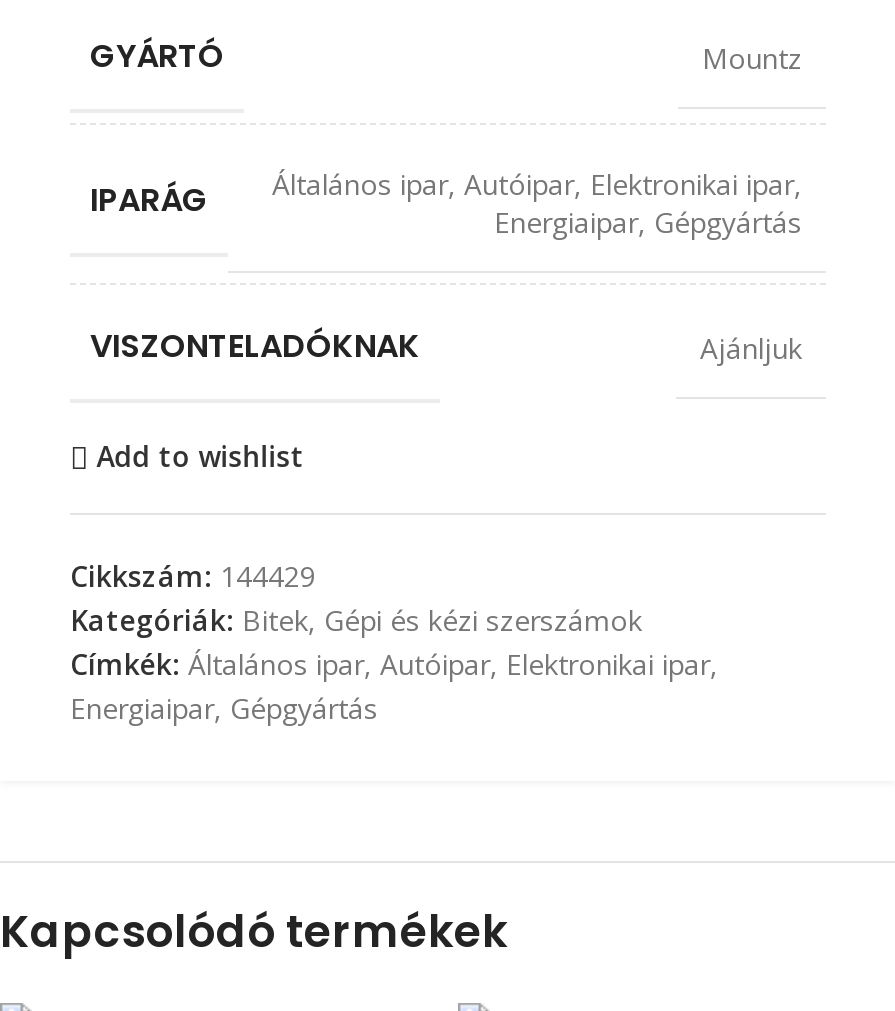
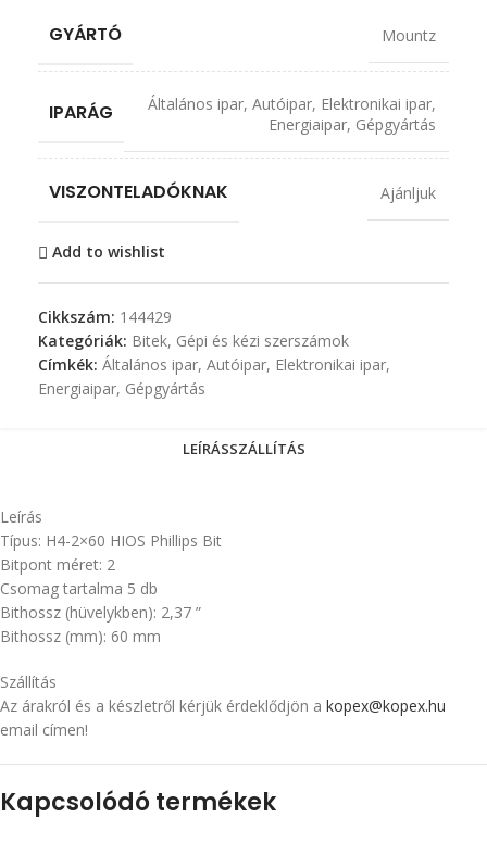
+ LEÍRÁSSZÁLLÍTÁS
+ Leírás
+ Típus: H4-2×60 HIOS Phillips Bit
+ Bitpont méret: 2
+ Csomag tartalma 5 db
+ Bithossz (hüvelykben): 2,37 ”
+ Bithossz (mm): 60 mm
+ Szállítás
+ Az árakról és a készletről kérjük érdeklődjön a kopex@kopex.hu
+ email címen!
